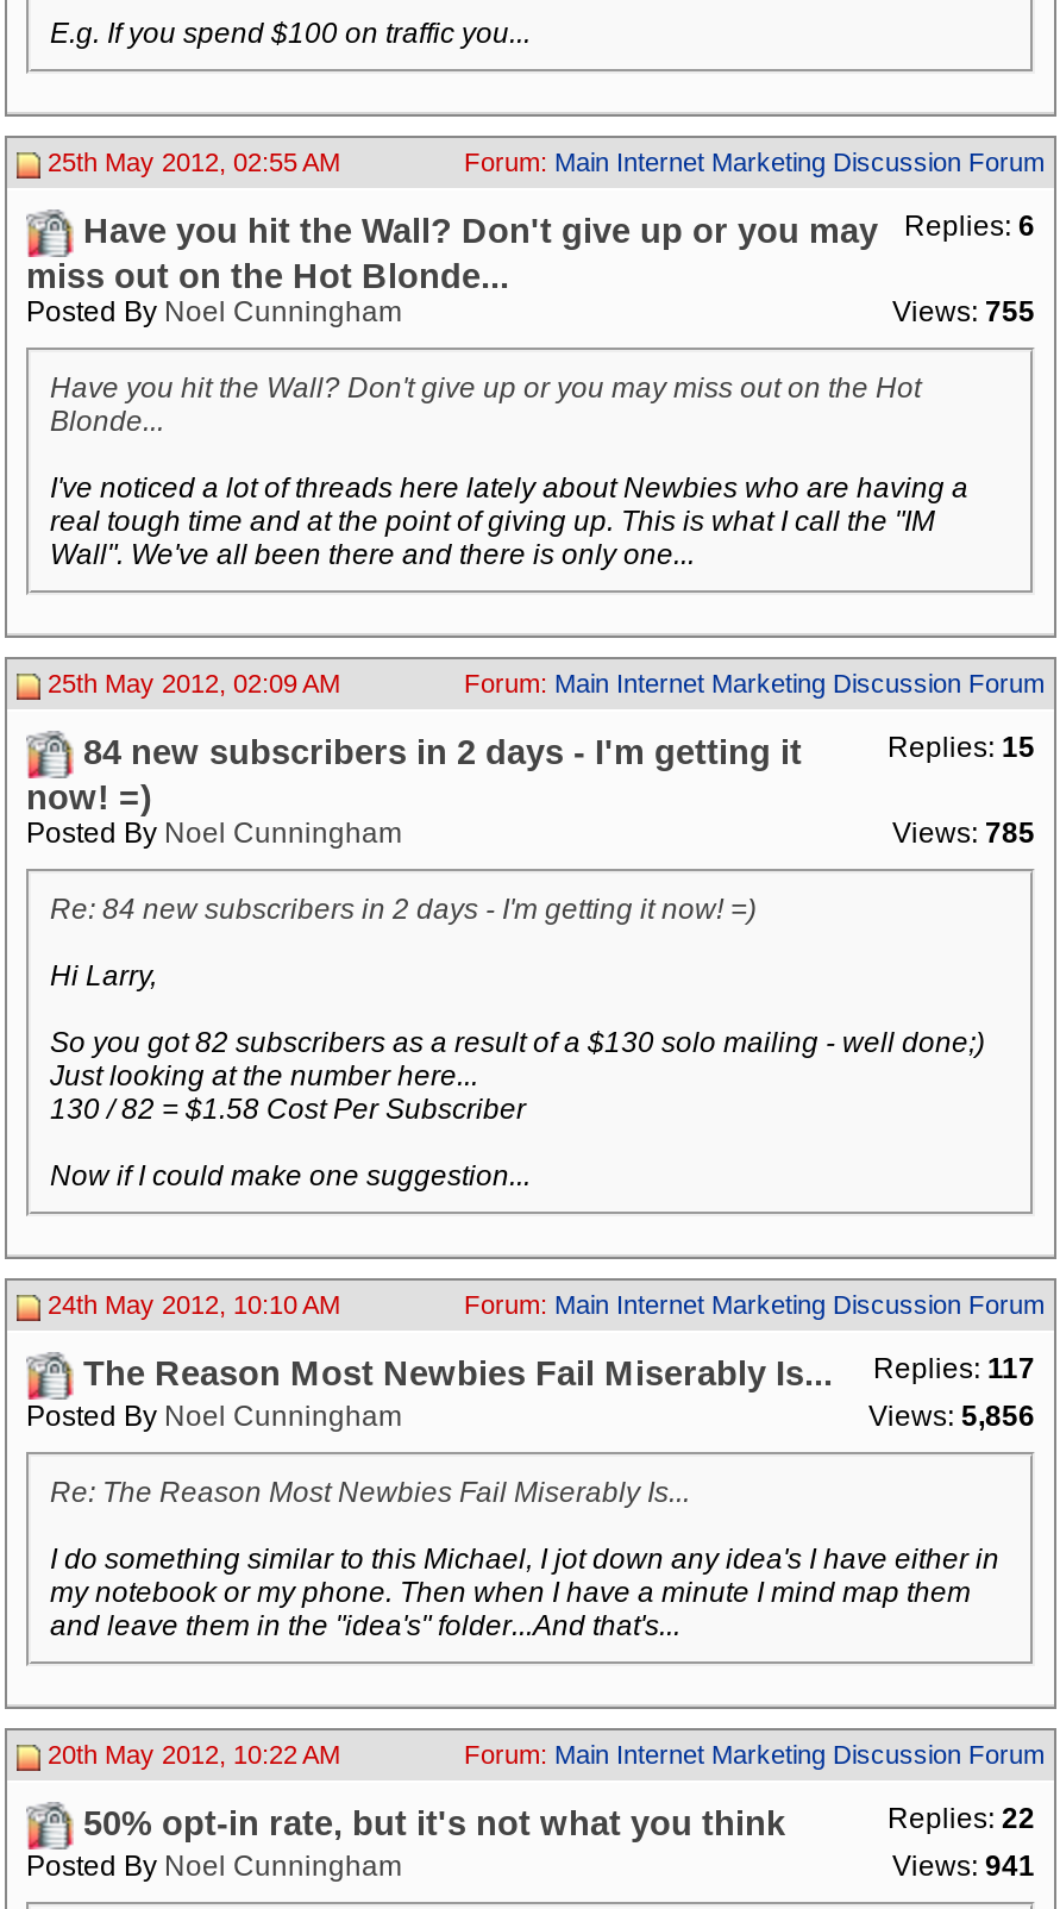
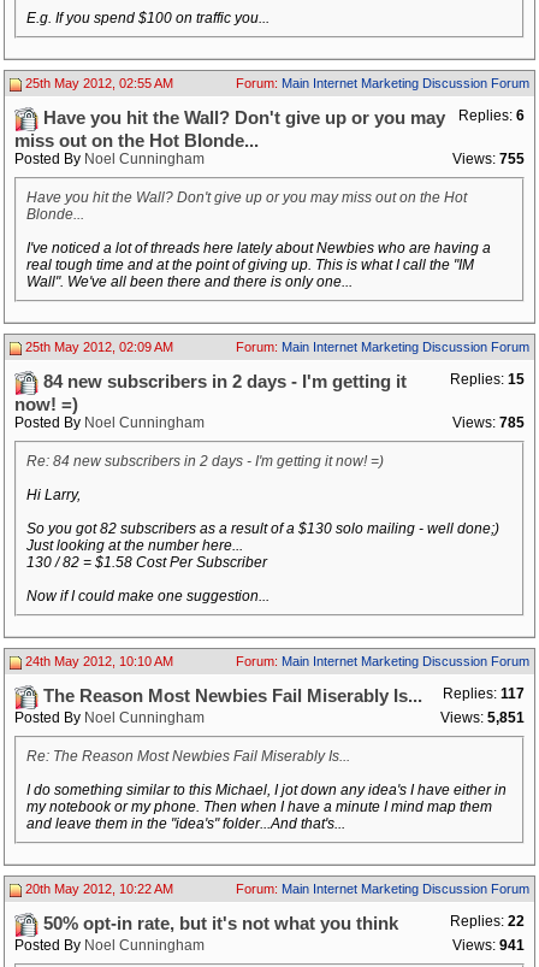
- Views: 5,856
+ Views: 5,851
